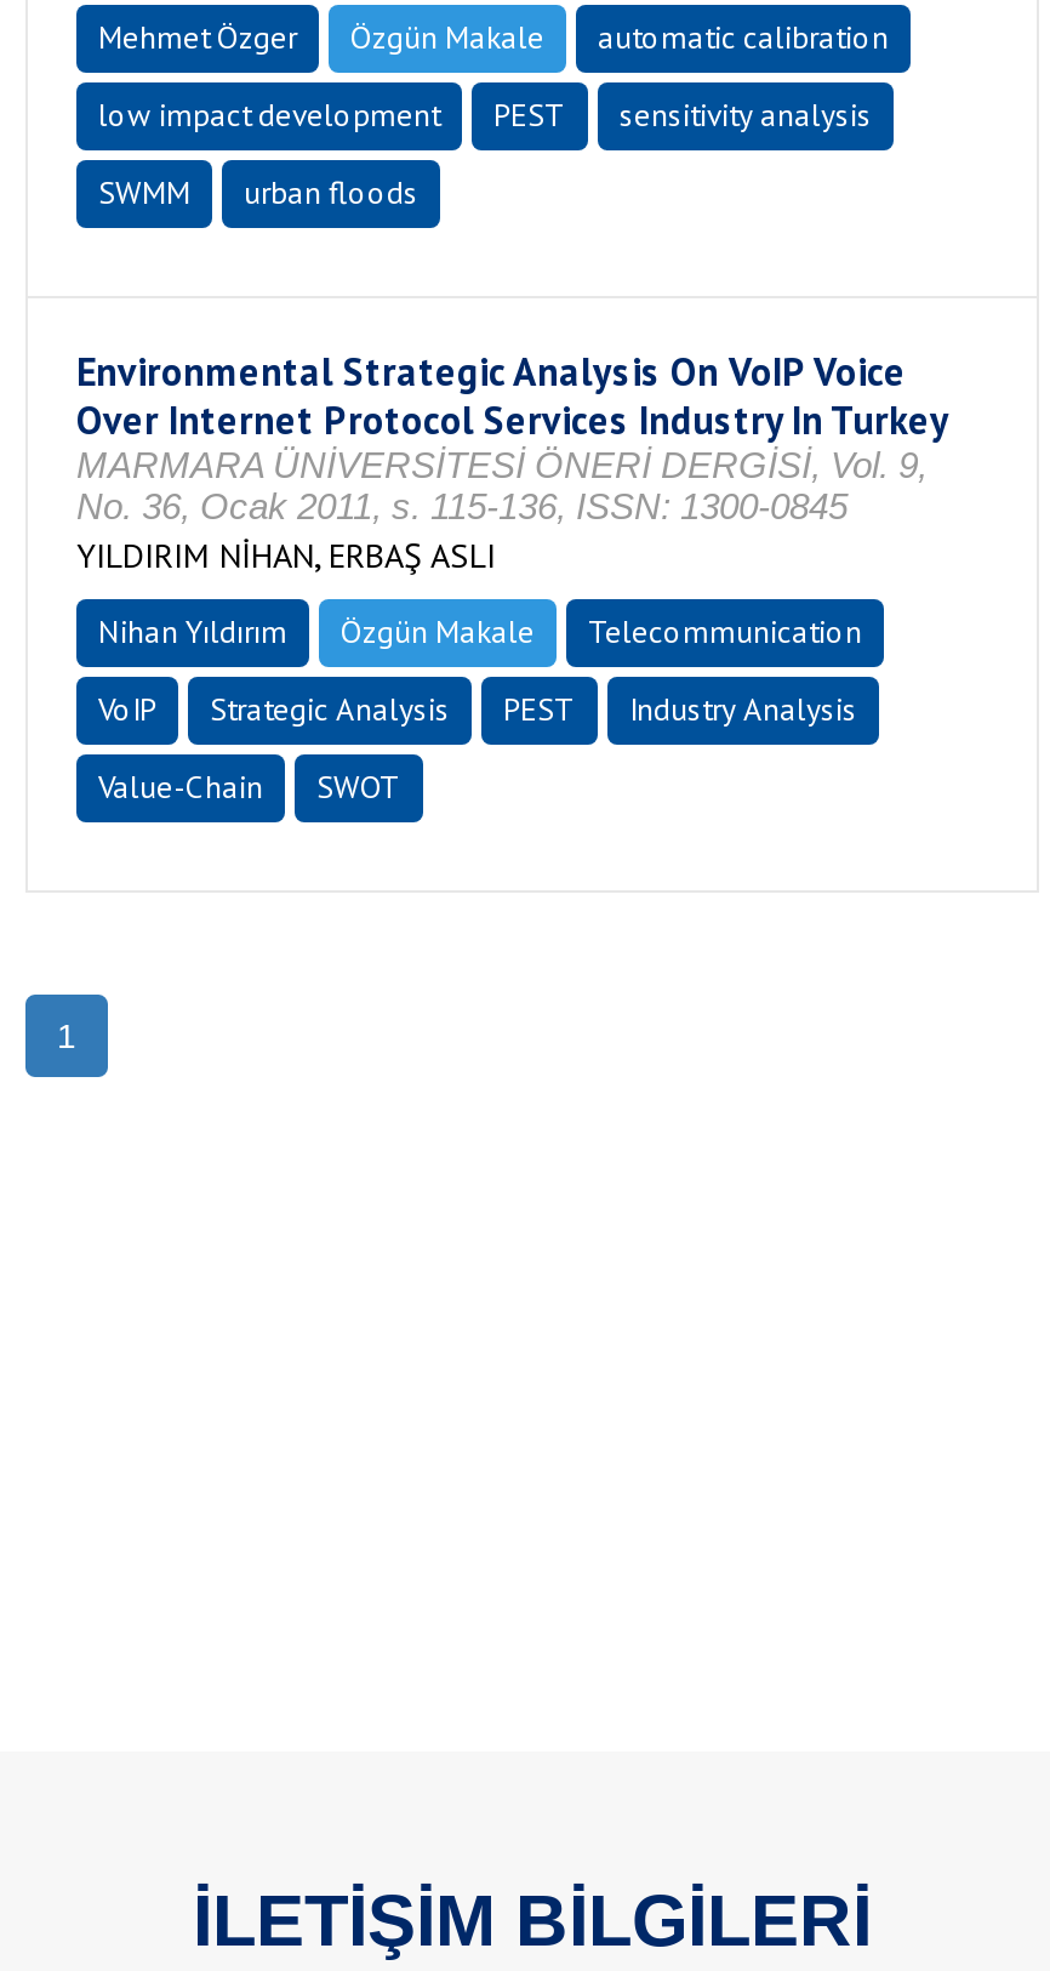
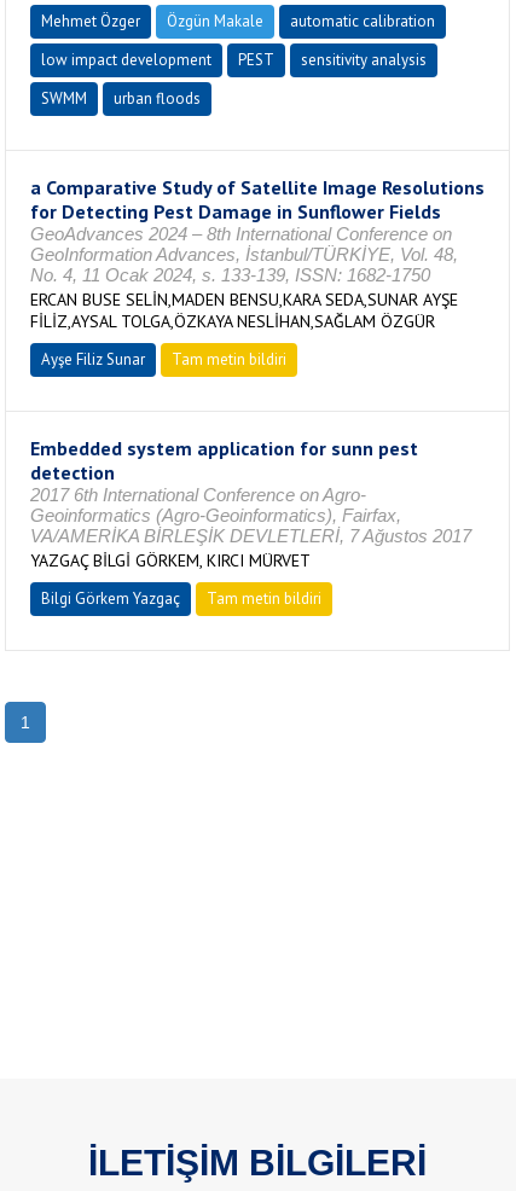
- Environmental Strategic Analysis On VoIP Voice
- Over Internet Protocol Services Industry In Turkey
- MARMARA ÜNİVERSİTESİ ÖNERİ DERGİSİ, Vol. 9,
- No. 36, Ocak 2011, s. 115-136, ISSN: 1300-0845
- YILDIRIM NİHAN, ERBAŞ ASLI
+ a Comparative Study of Satellite Image Resolutions
+ for Detecting Pest Damage in Sunflower Fields
+ GeoAdvances 2024 – 8th International Conference on
+ GeoInformation Advances, İstanbul/TÜRKİYE, Vol. 48,
+ No. 4, 11 Ocak 2024, s. 133-139, ISSN: 1682-1750
+ ERCAN BUSE SELİN,MADEN BENSU,KARA SEDA,SUNAR AYŞE
+ FİLİZ,AYSAL TOLGA,ÖZKAYA NESLİHAN,SAĞLAM ÖZGÜR

- Nihan Yıldırım
- Özgün Makale
- Telecommunication
+ Ayşe Filiz Sunar
+ Tam metin bildiri

- VoIP
- Strategic Analysis
- PEST
- Industry Analysis
+ Embedded system application for sunn pest
+ detection
+ 2017 6th International Conference on Agro-
+ Geoinformatics (Agro-Geoinformatics), Fairfax,
+ VA/AMERİKA BİRLEŞİK DEVLETLERİ, 7 Ağustos 2017
+ YAZGAÇ BİLGİ GÖRKEM, KIRCI MÜRVET

- Value-Chain
- SWOT
+ Bilgi Görkem Yazgaç
+ Tam metin bildiri
